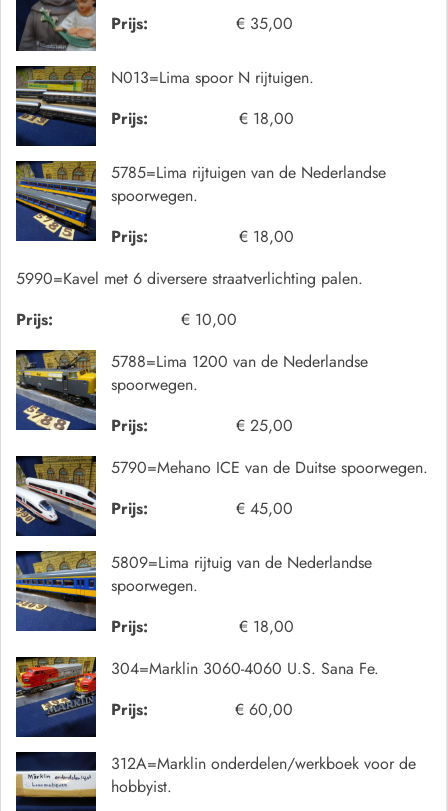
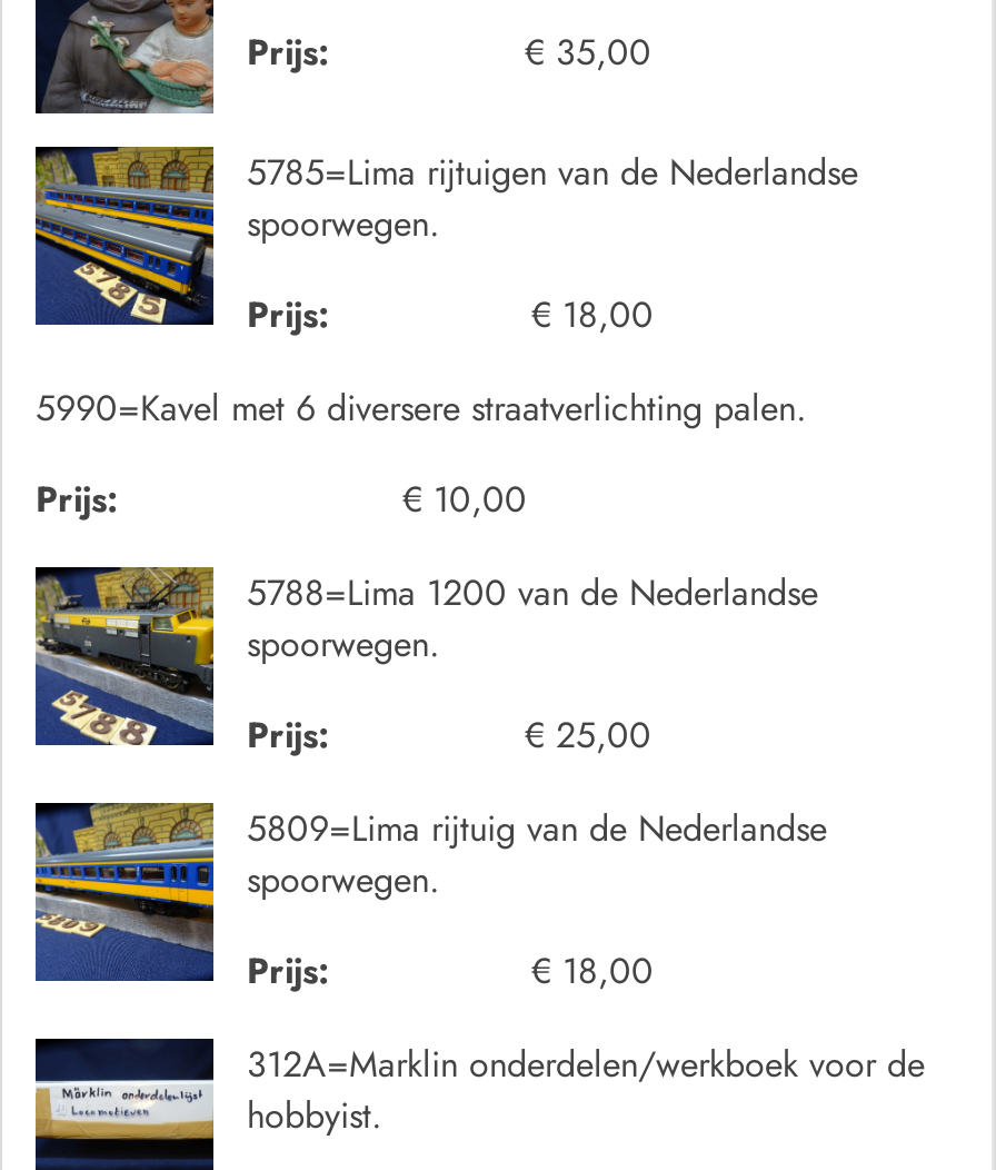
- [image]
- N013=Lima spoor N rijtuigen.
- Prijs:
- € 18,00

- [image]
- 5790=Mehano ICE van de Duitse spoorwegen.
- Prijs:
- € 45,00

- [image]
- 304=Marklin 3060-4060 U.S. Sana Fe.
- Prijs:
- € 60,00
